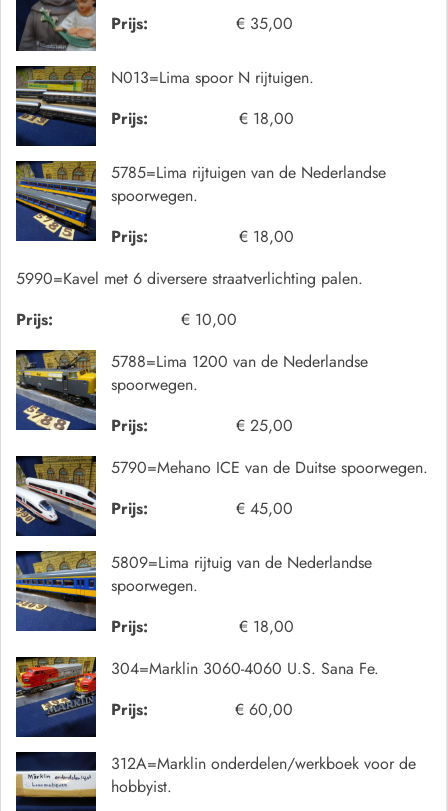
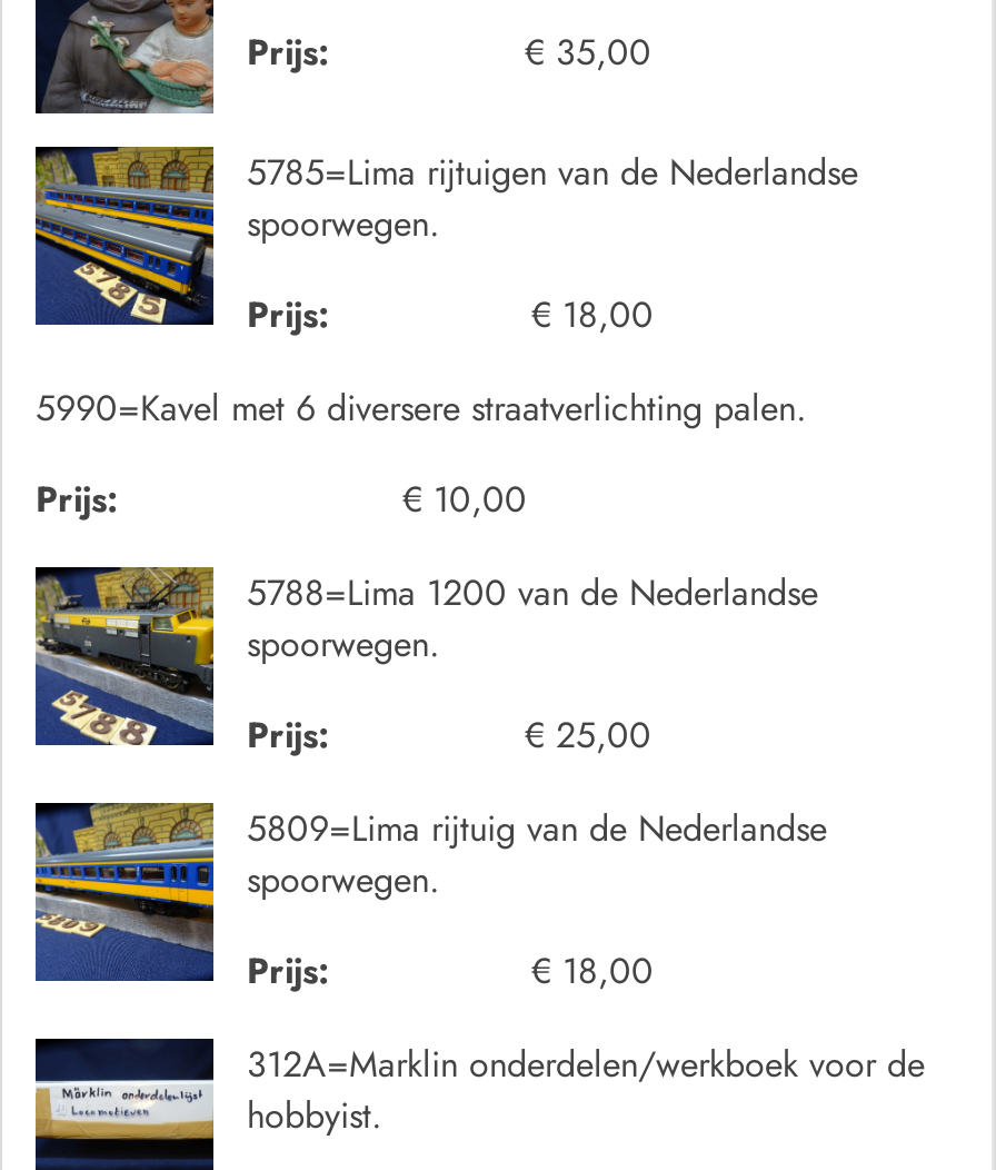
- [image]
- N013=Lima spoor N rijtuigen.
- Prijs:
- € 18,00

- [image]
- 5790=Mehano ICE van de Duitse spoorwegen.
- Prijs:
- € 45,00

- [image]
- 304=Marklin 3060-4060 U.S. Sana Fe.
- Prijs:
- € 60,00
